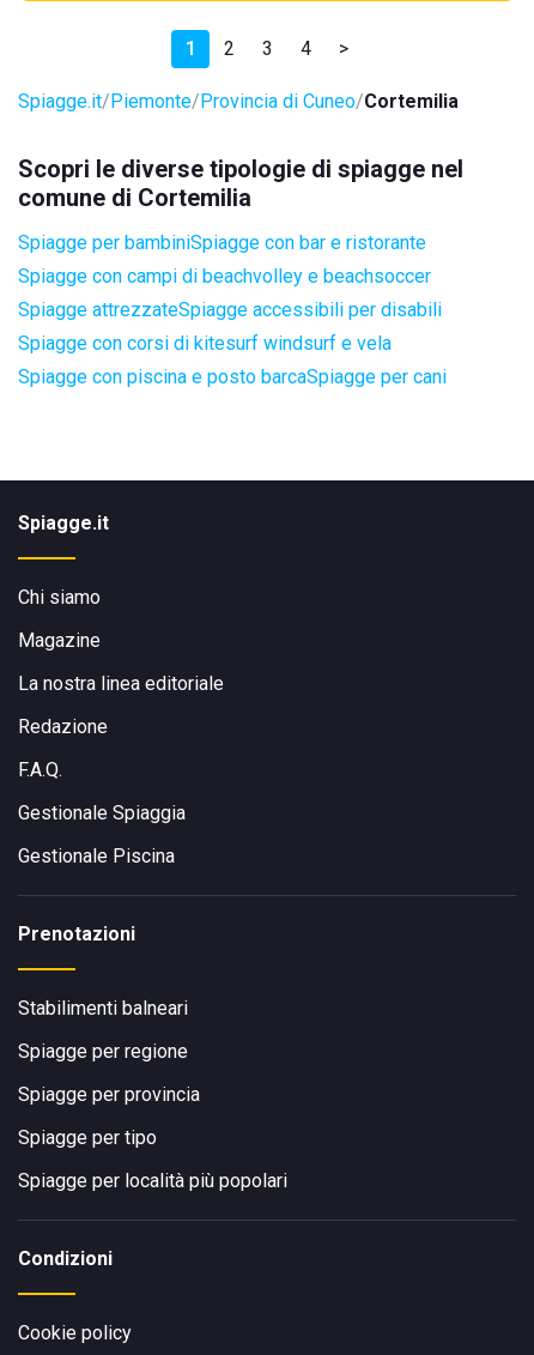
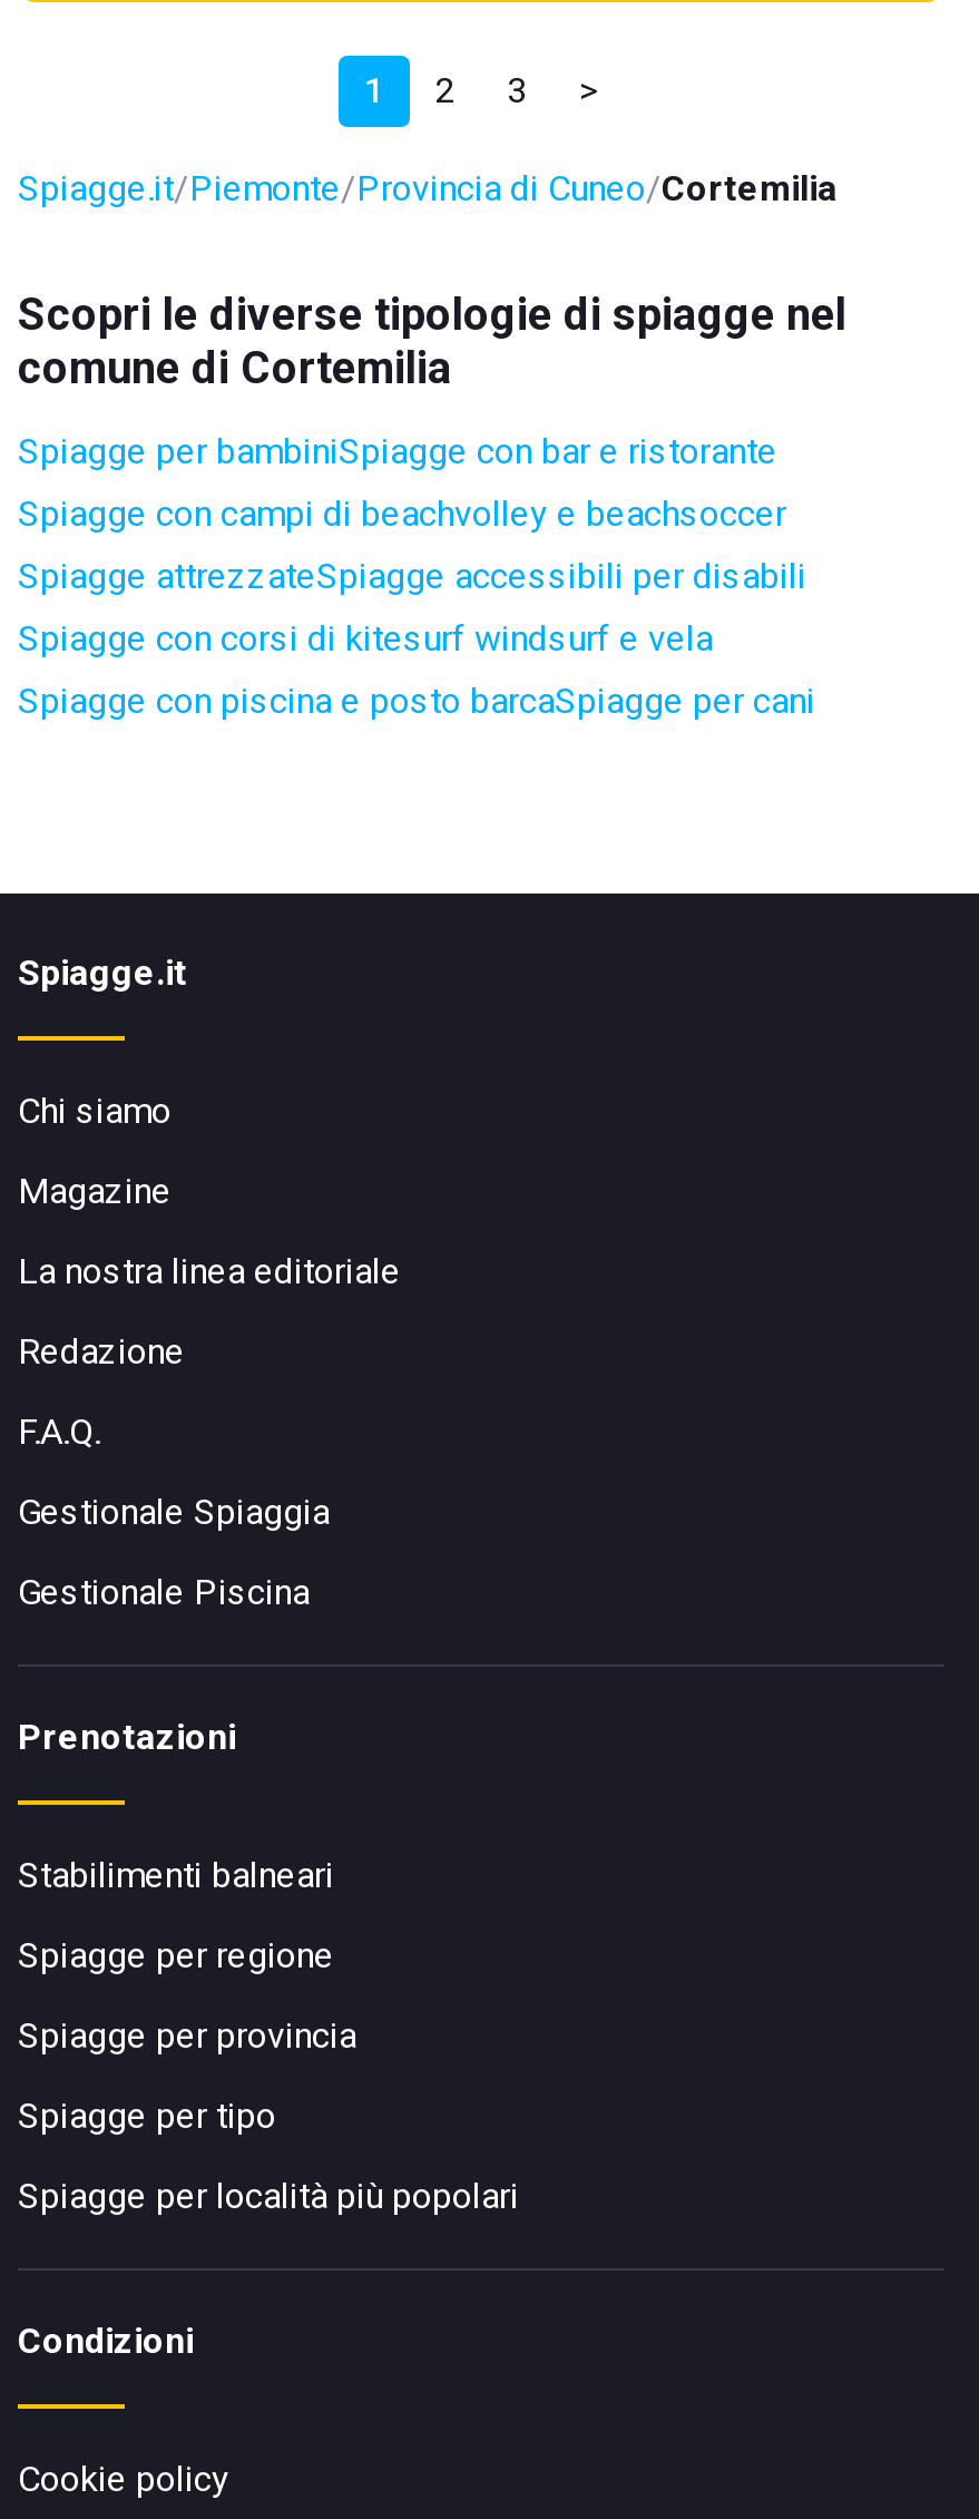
- 4
